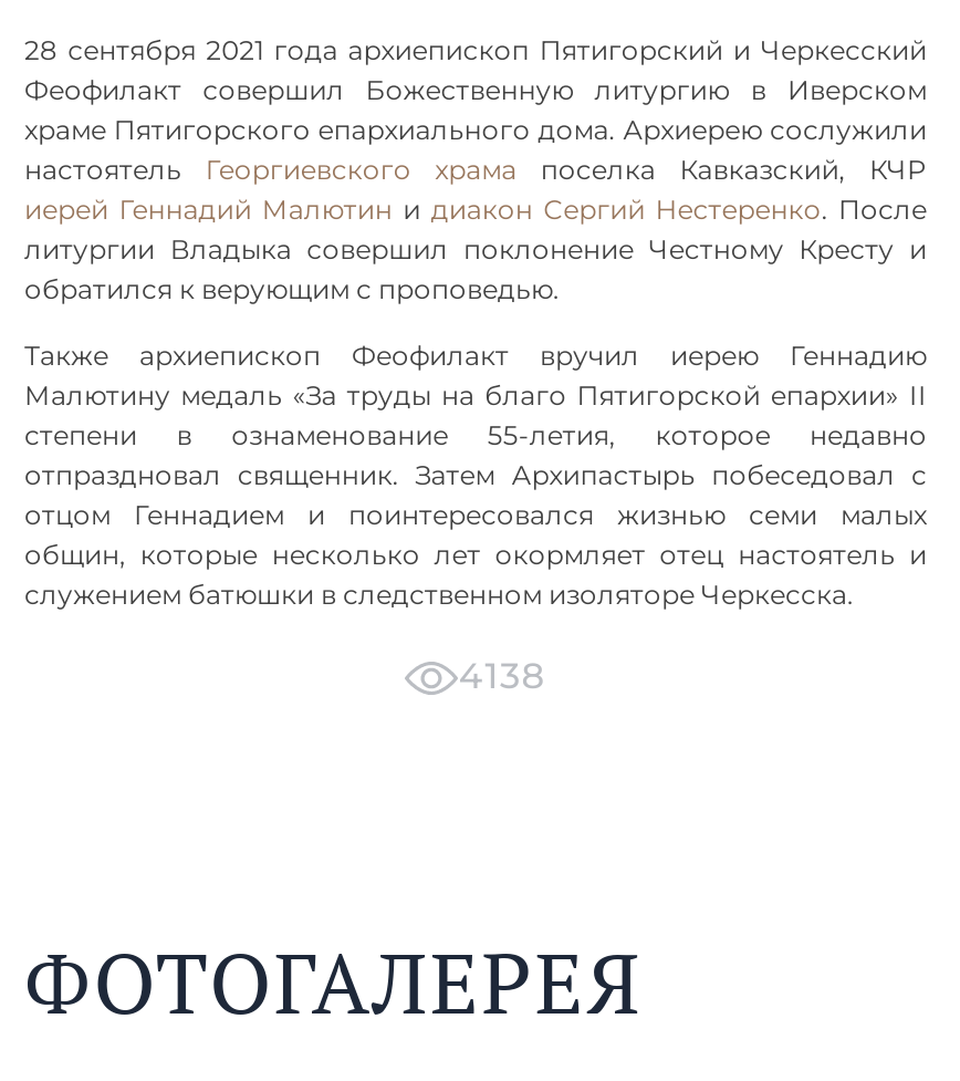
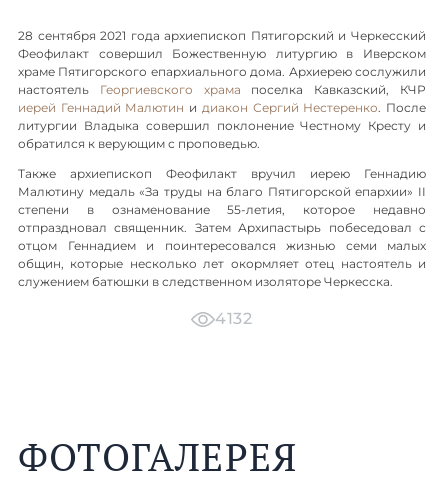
- 4138
+ 4132
